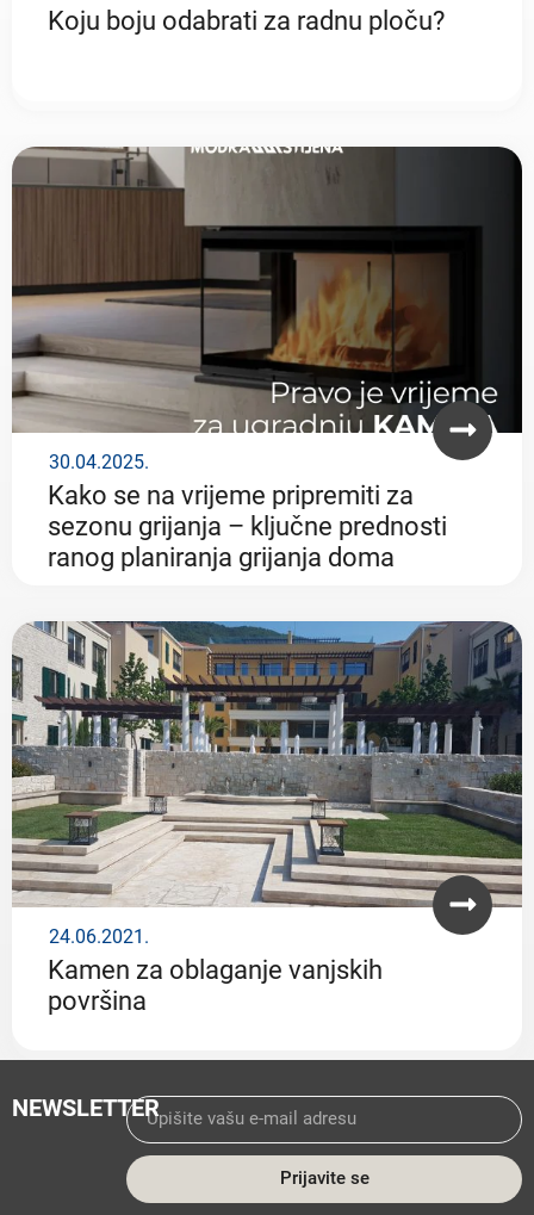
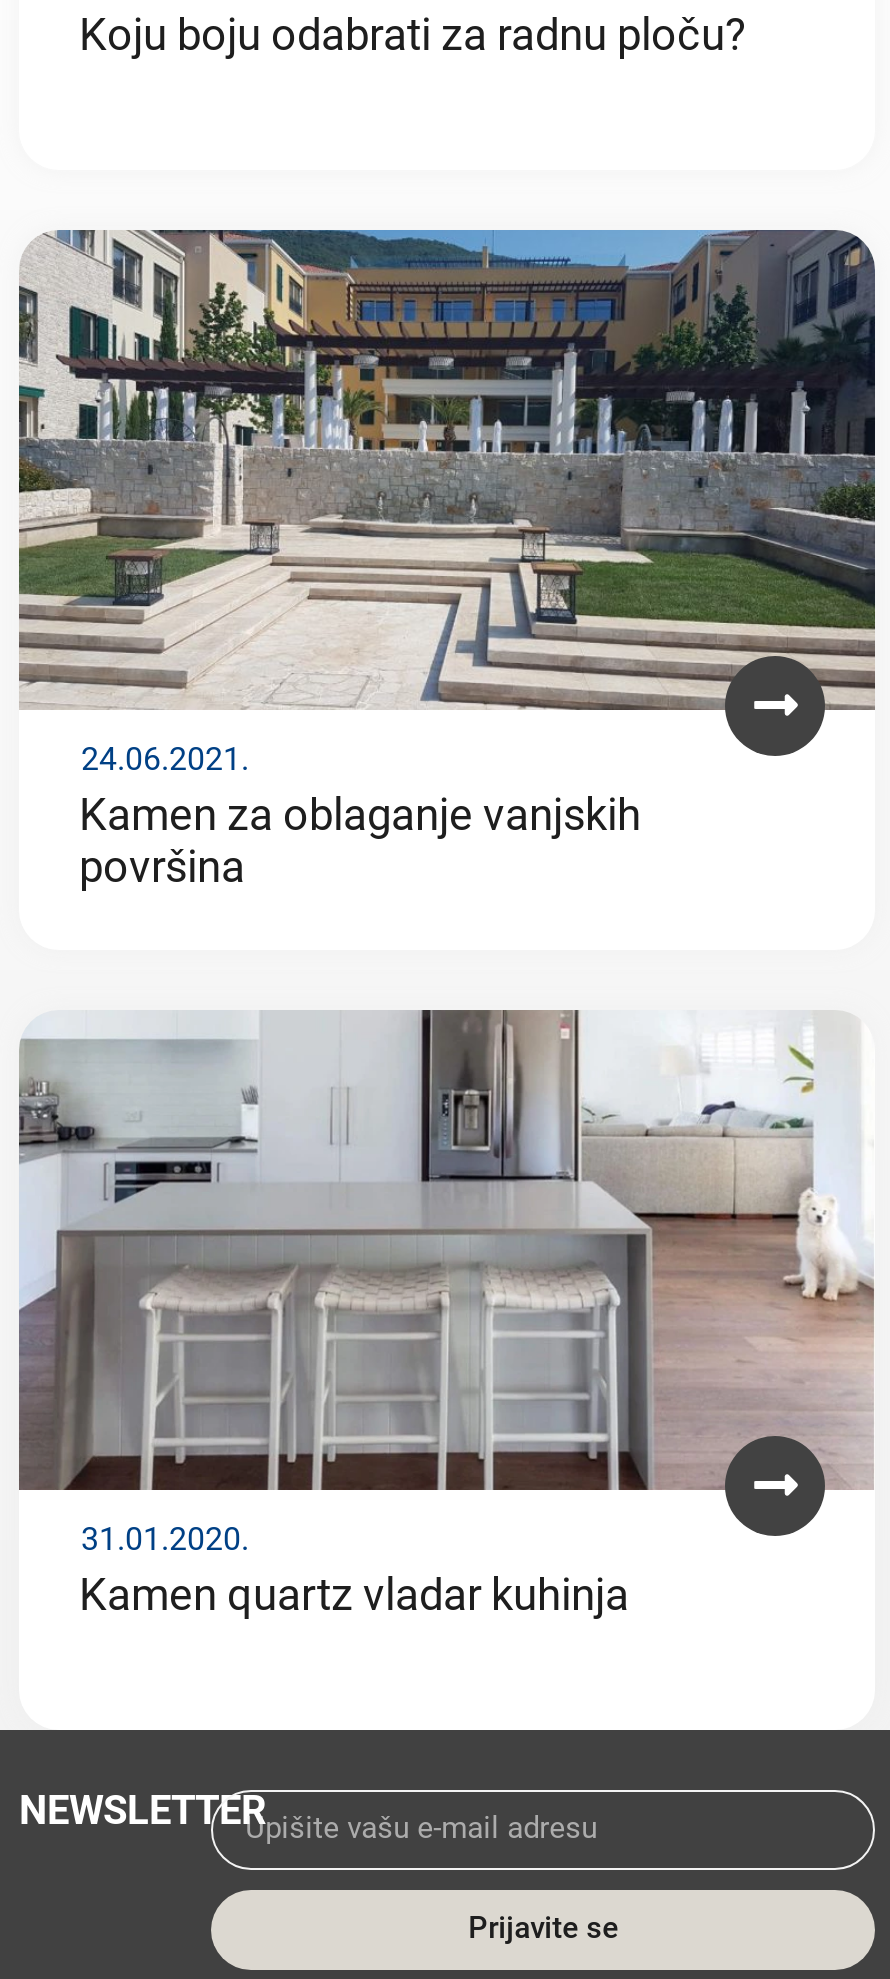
- [image]
- 30.04.2025.
- Kako se na vrijeme pripremiti za
- sezonu grijanja – ključne prednosti
- ranog planiranja grijanja doma

moved up: [image] | 24.06.2021. | Kamen za oblaganje vanjskih | površina

+ [image]
+ 31.01.2020.
+ Kamen quartz vladar kuhinja
